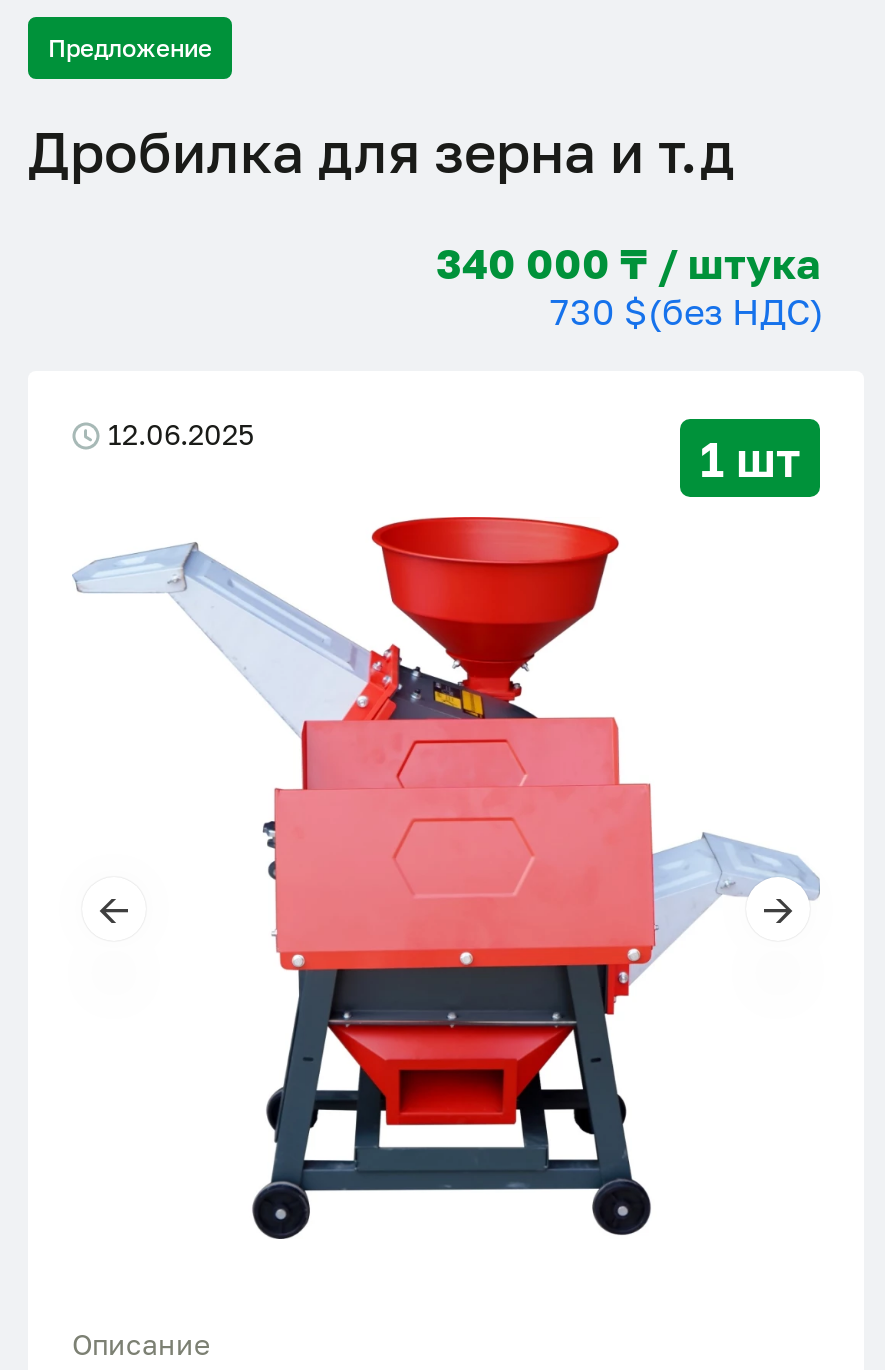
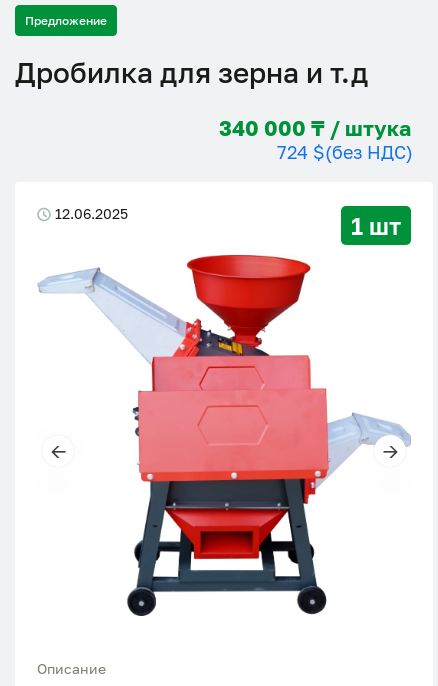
- 730 $(без НДС)
+ 724 $(без НДС)
